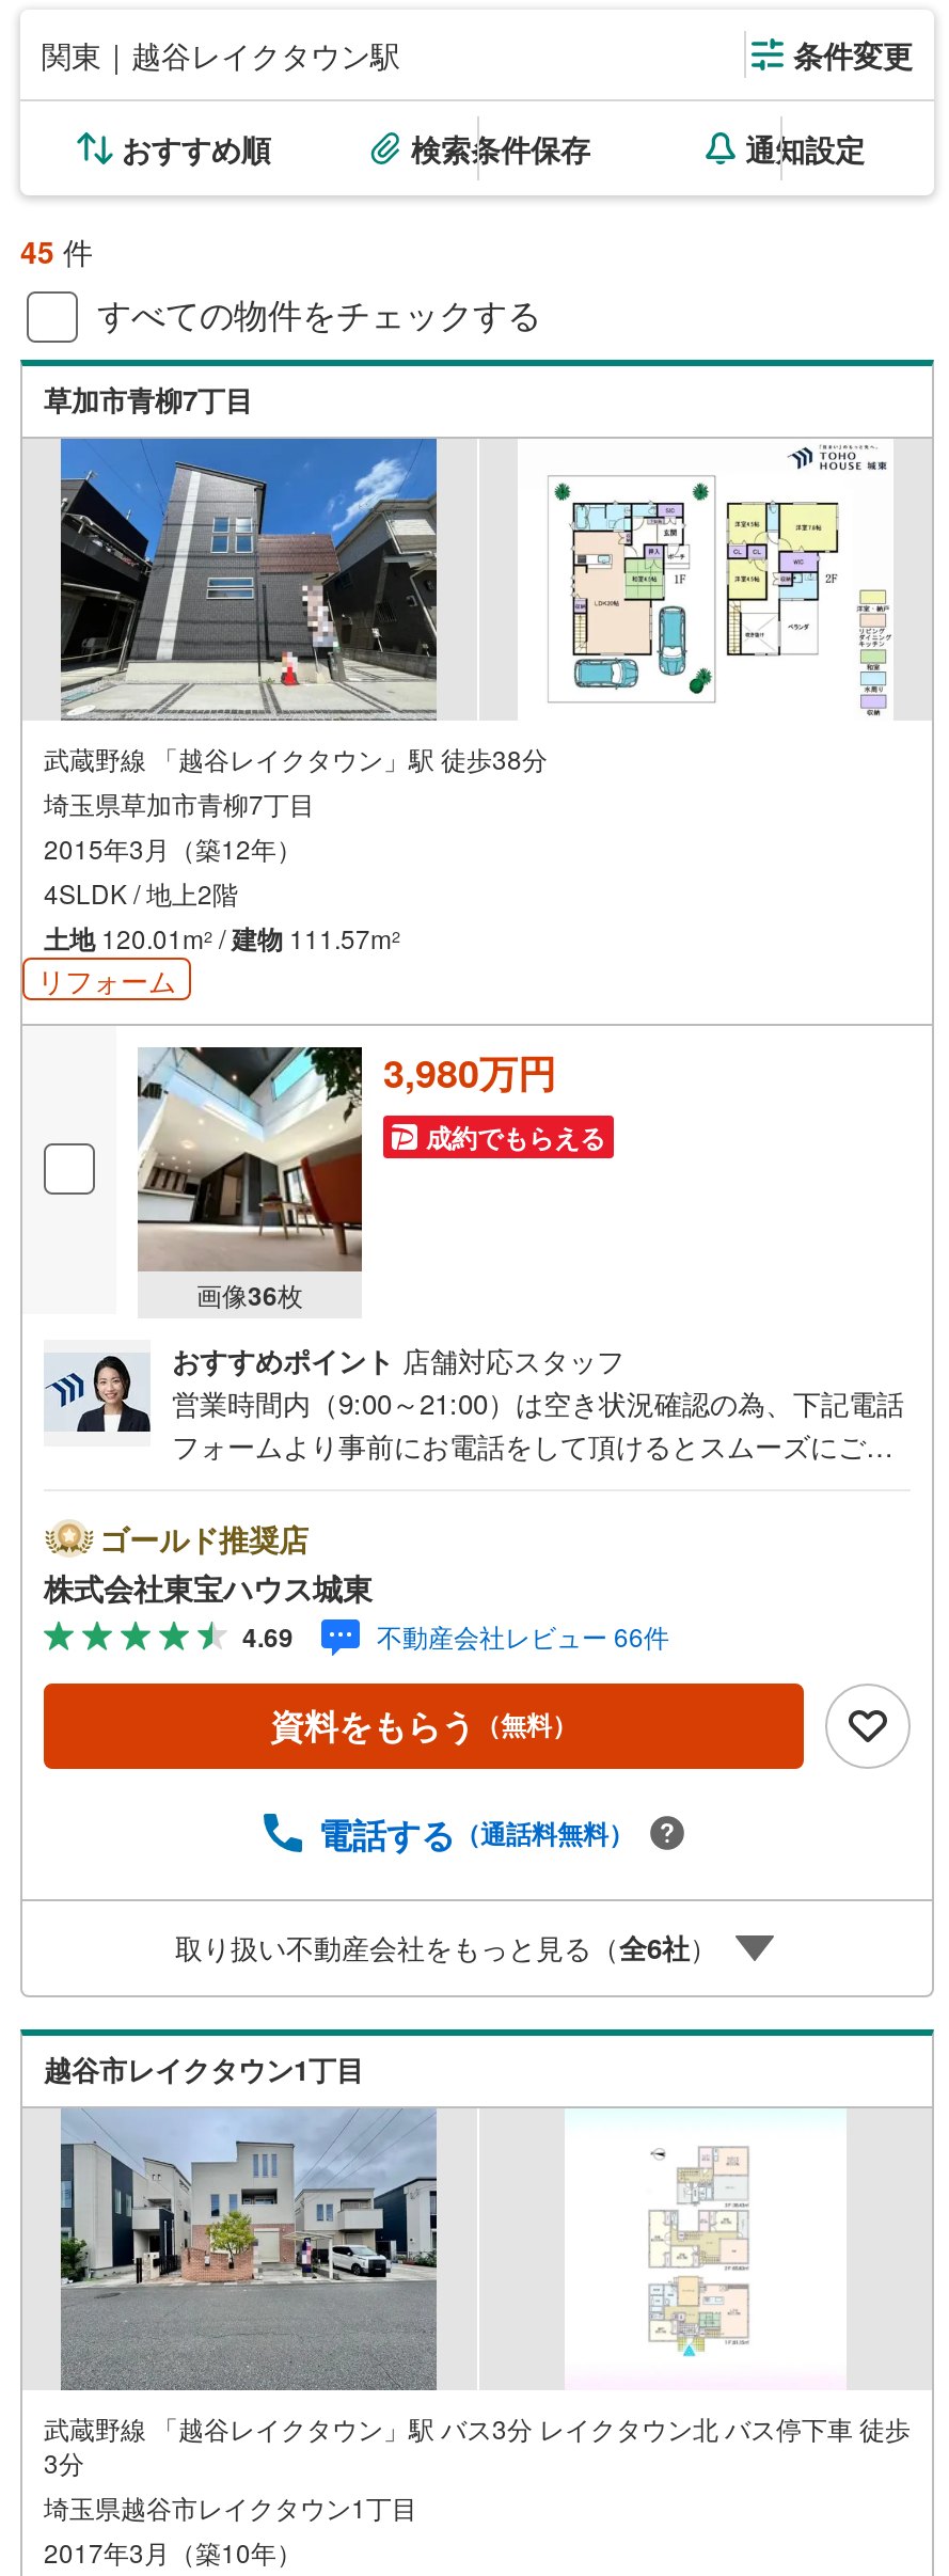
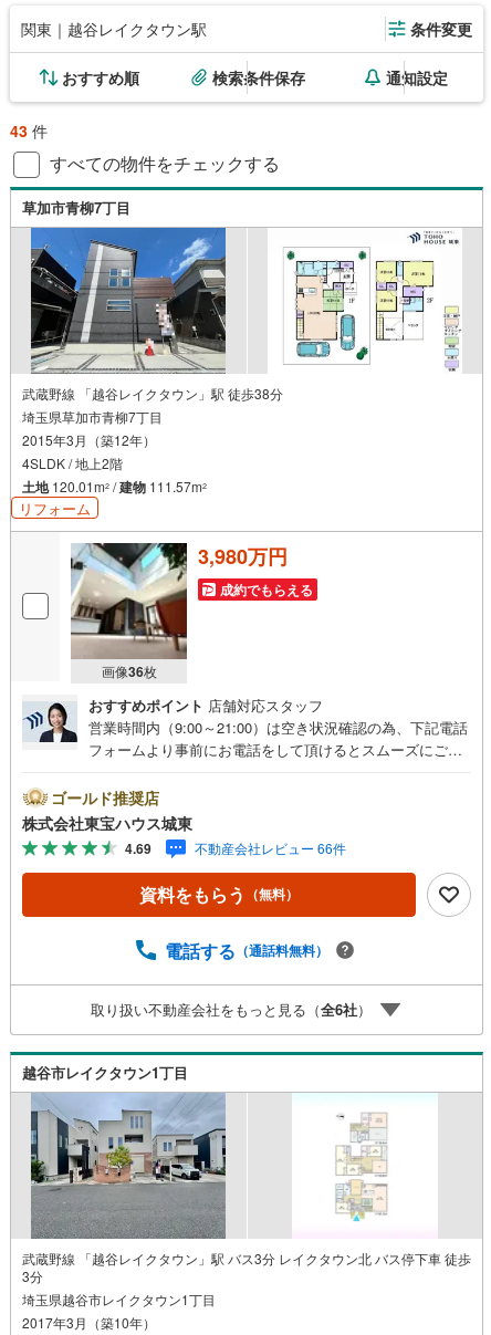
- 45件
+ 43件
